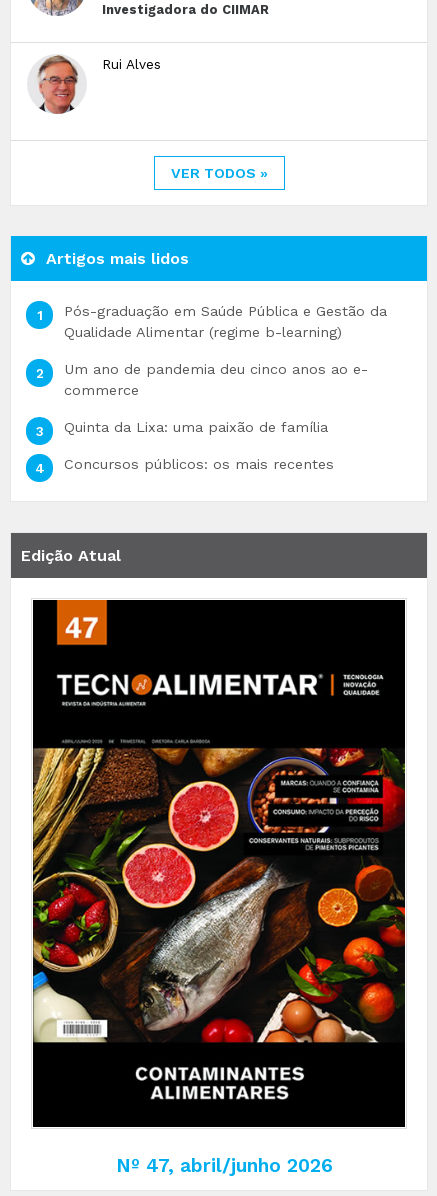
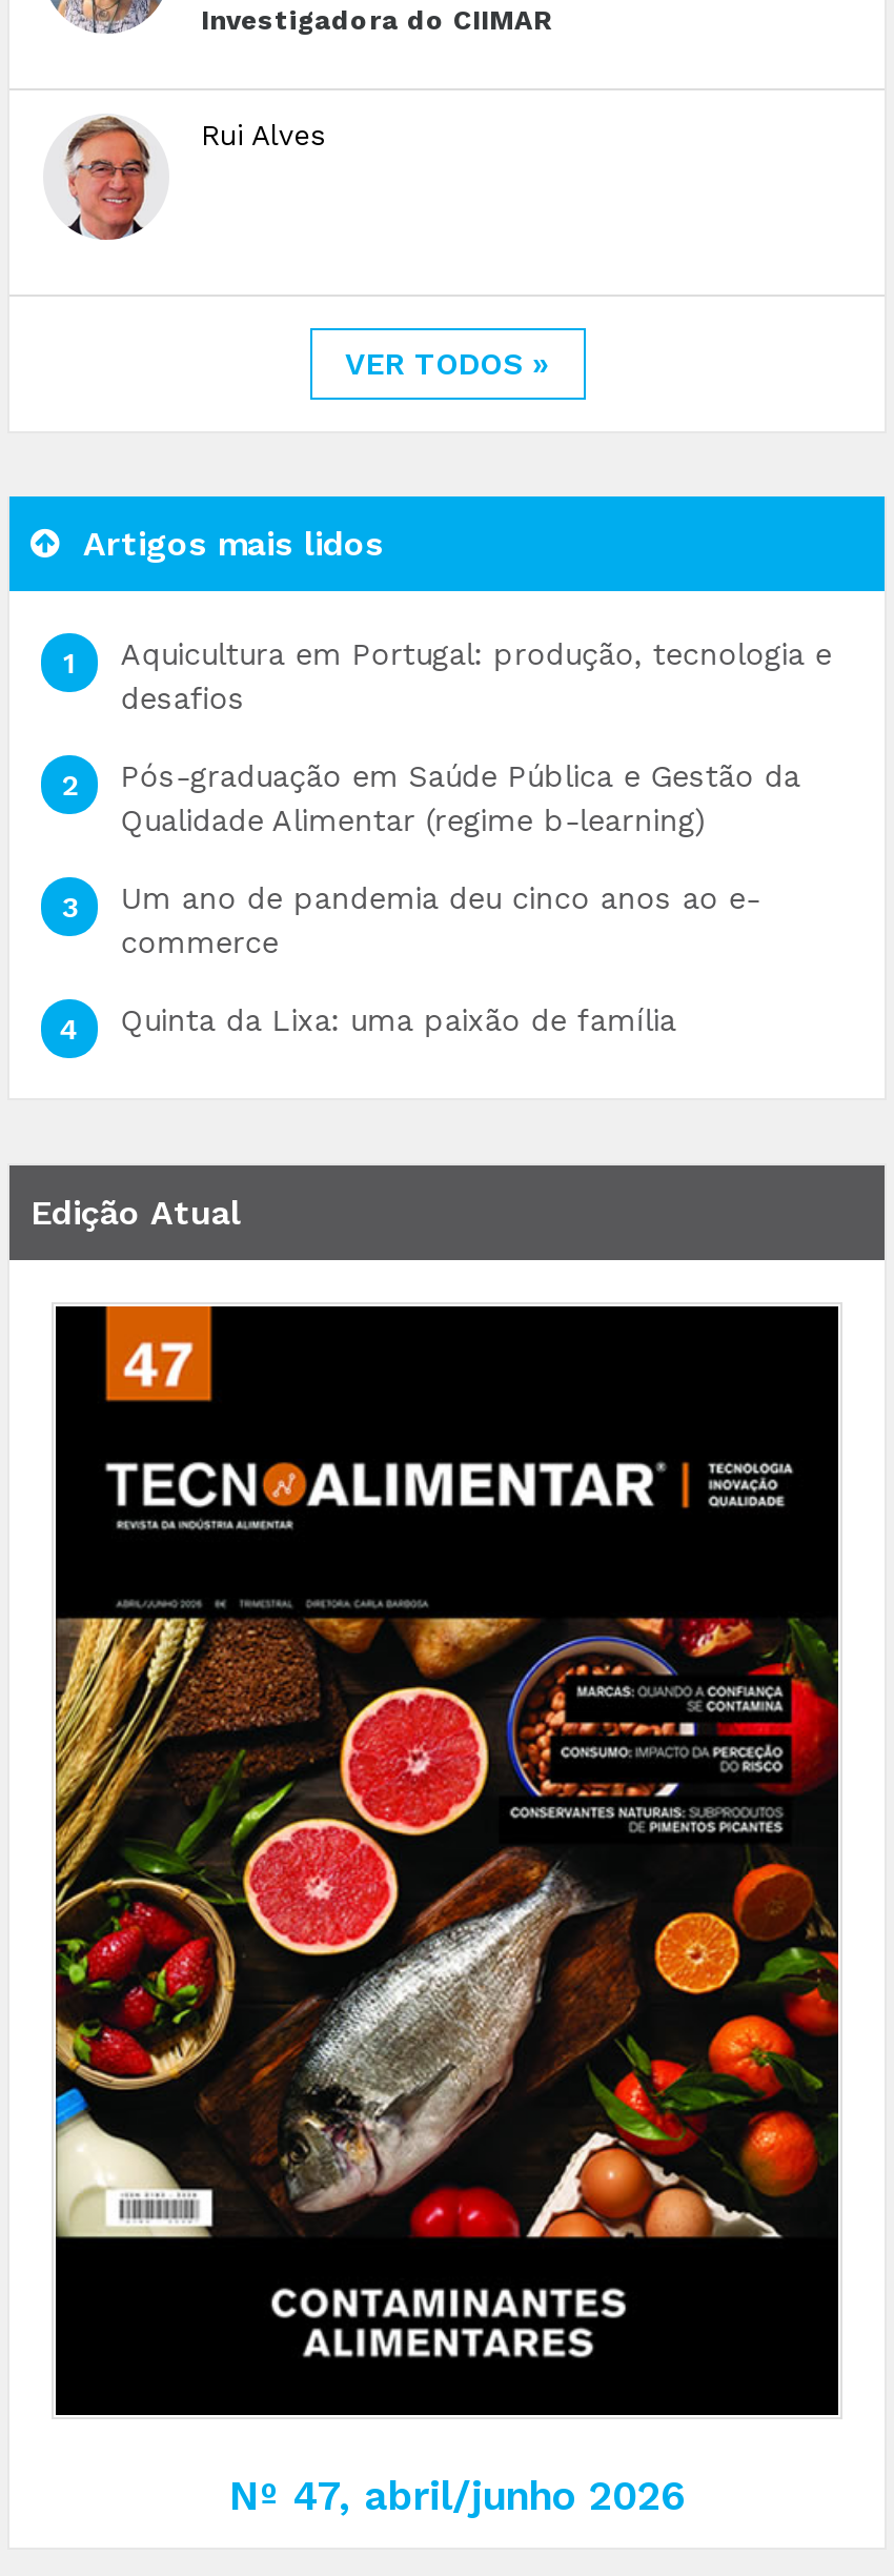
+ Aquicultura em Portugal: produção, tecnologia e
+ desafios

moved down: Pós-graduação em Saúde Pública e Gestão da | Qualidade Alimentar (regime b-learning) | Um ano de pandemia deu cinco anos ao e- | commerce | Quinta da Lixa: uma paixão de família

- Concursos públicos: os mais recentes
